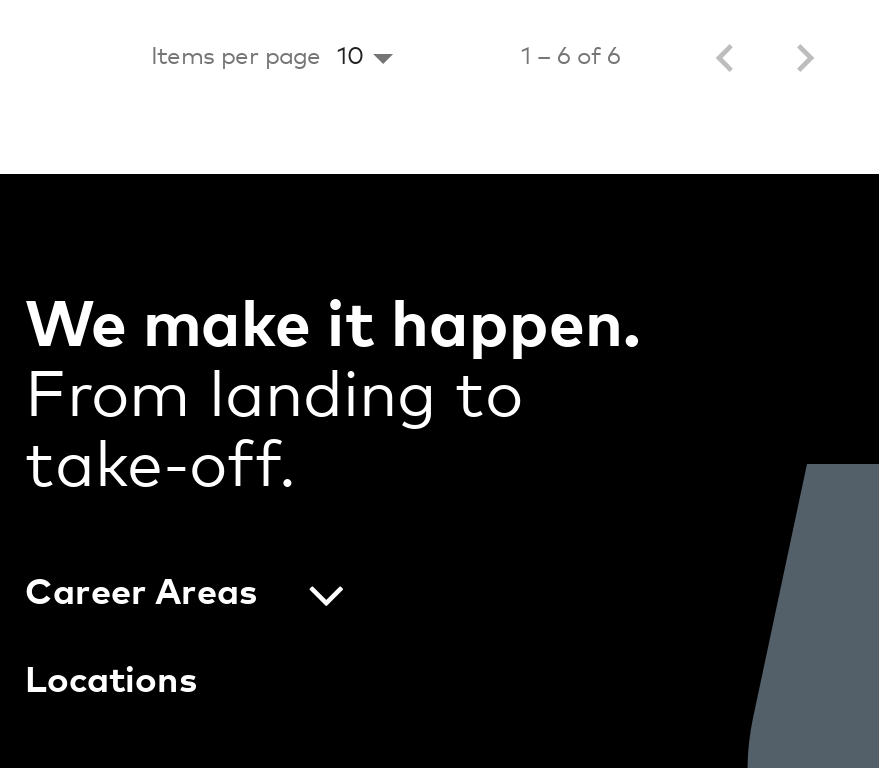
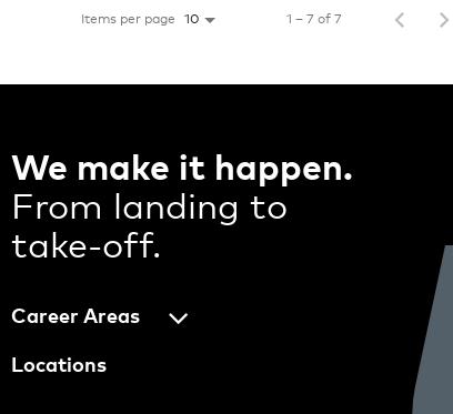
- 1 – 6 of 6
+ 1 – 7 of 7
